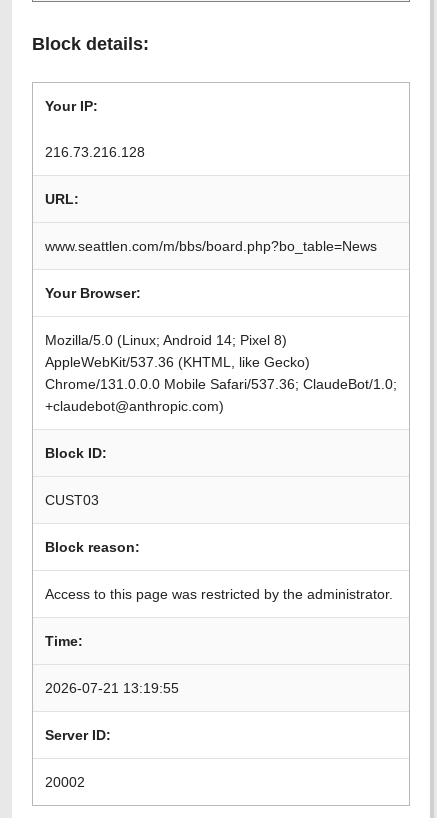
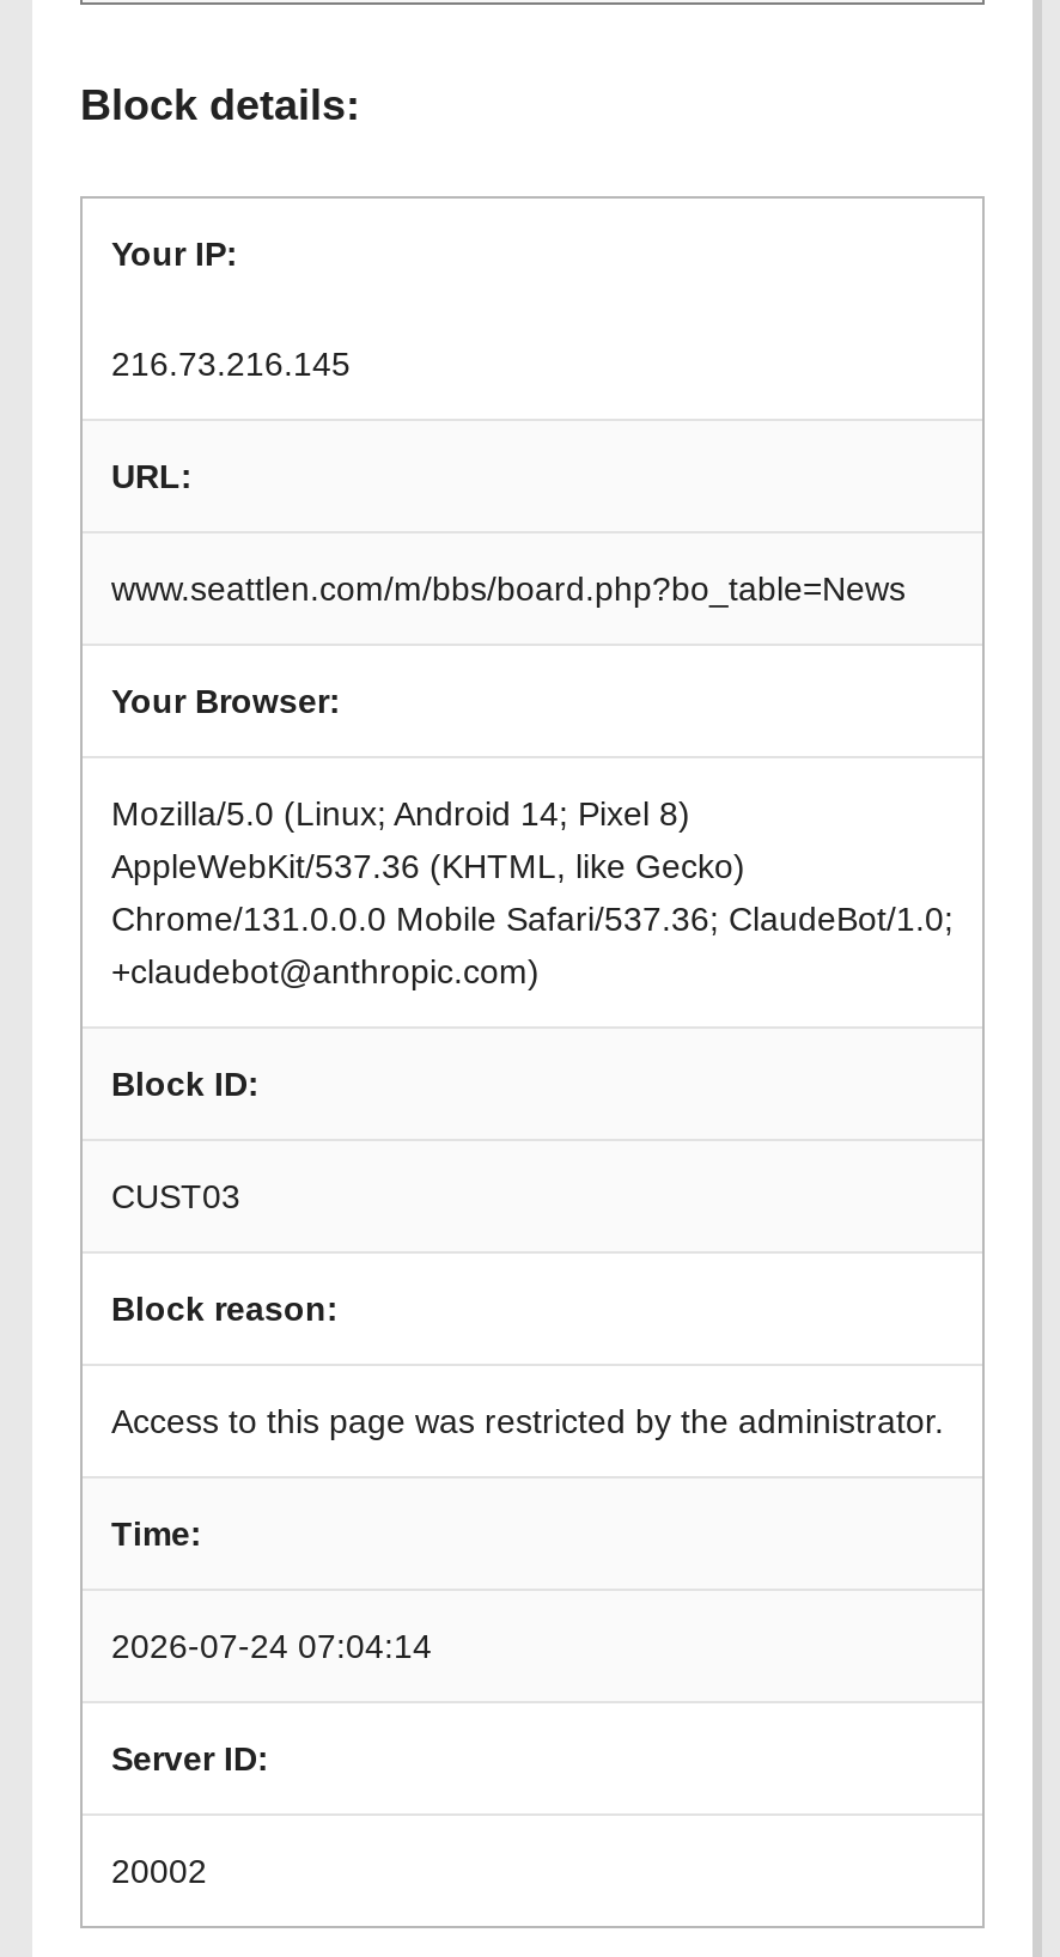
- 216.73.216.128
+ 216.73.216.145

- 2026-07-21 13:19:55
+ 2026-07-24 07:04:14
